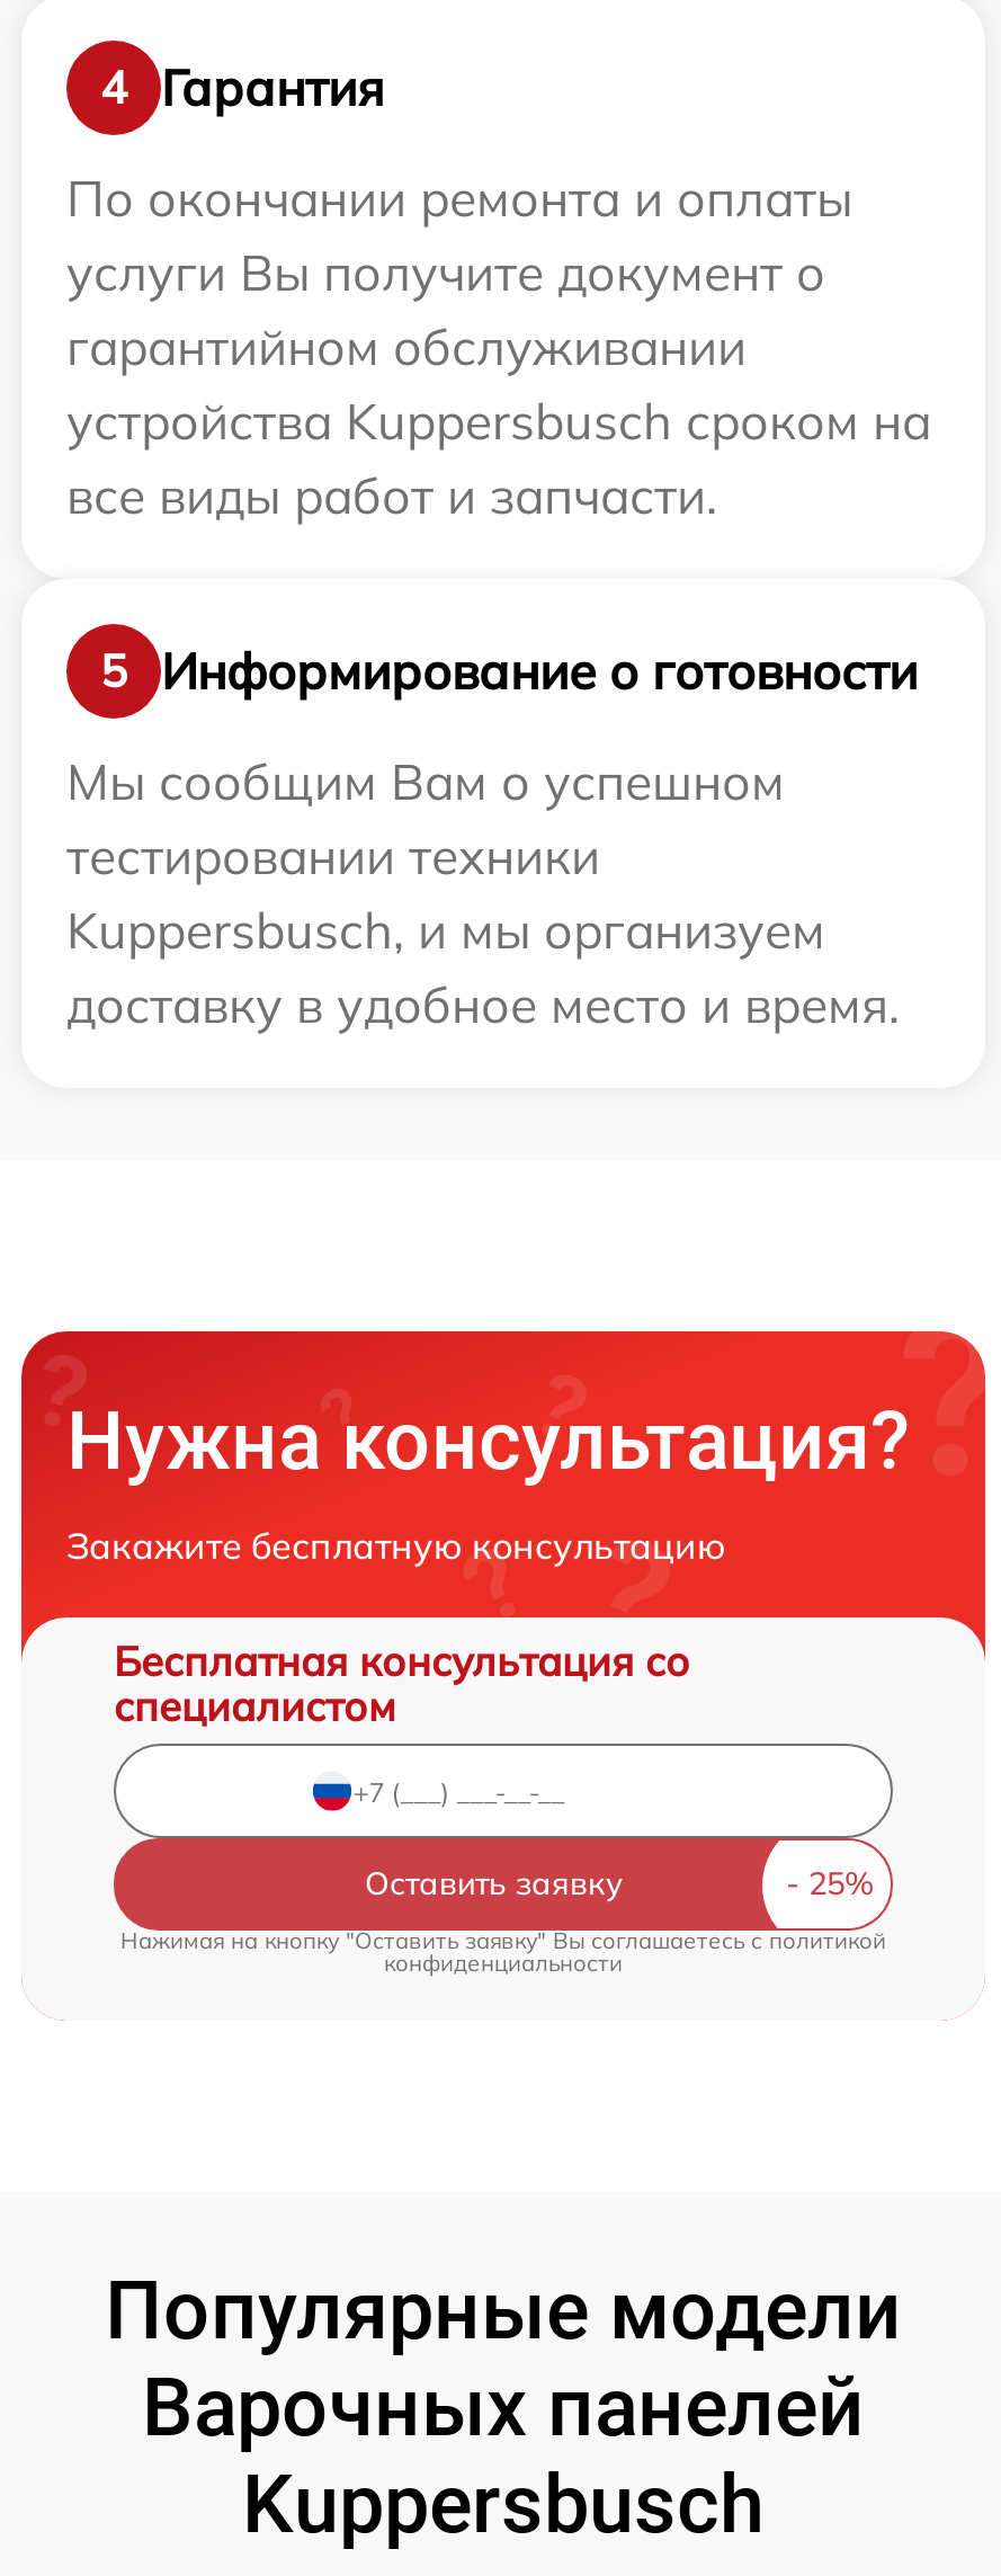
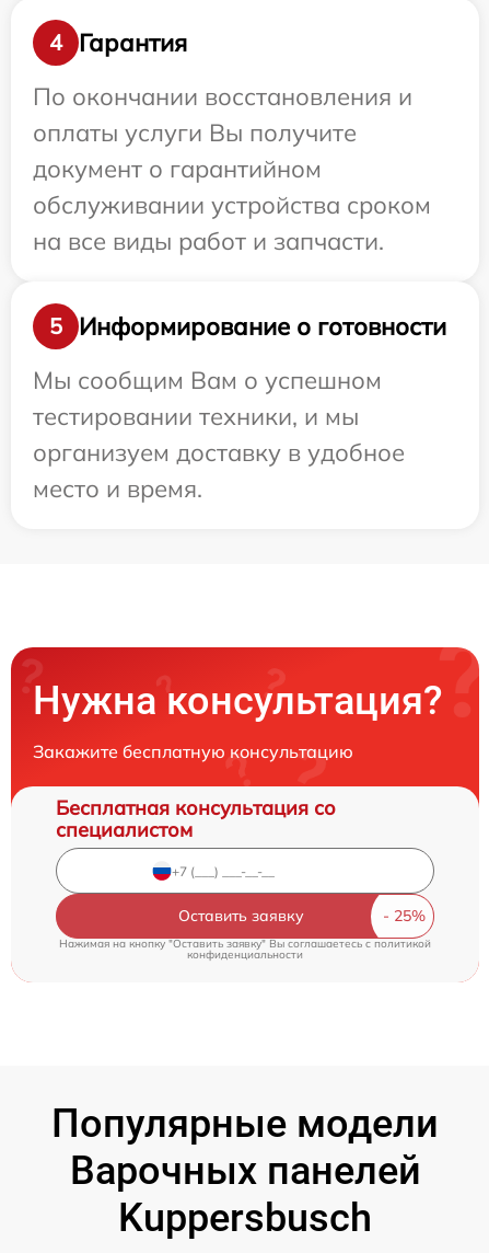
- По окончании ремонта и оплаты
- услуги Вы получите документ о
- гарантийном обслуживании
- устройства Kuppersbusch сроком на
- все виды работ и запчасти.
+ По окончании восстановления и
+ оплаты услуги Вы получите
+ документ о гарантийном
+ обслуживании устройства сроком
+ на все виды работ и запчасти.

- тестировании техники
- Kuppersbusch, и мы организуем
- доставку в удобное место и время.
+ тестировании техники, и мы
+ организуем доставку в удобное
+ место и время.
